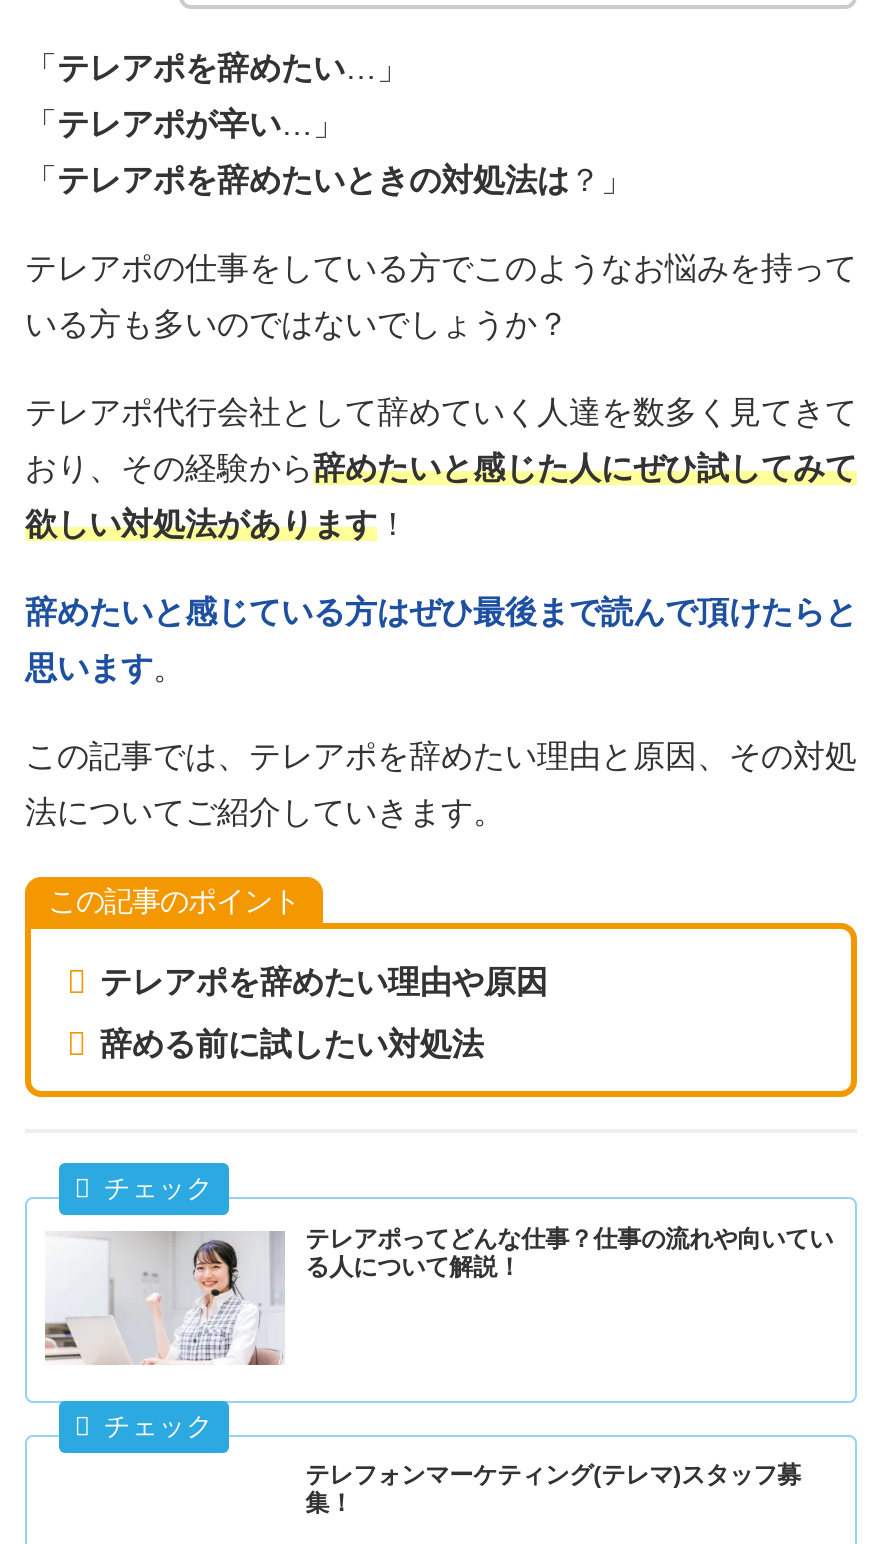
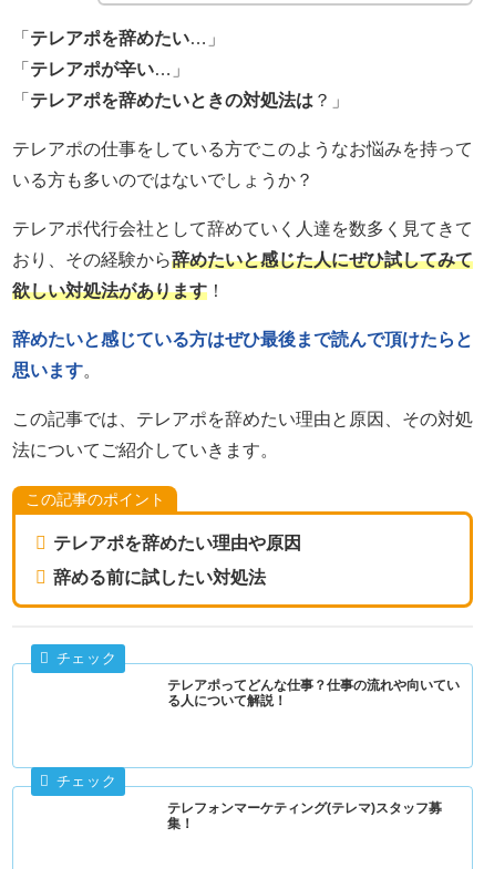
- [image]
